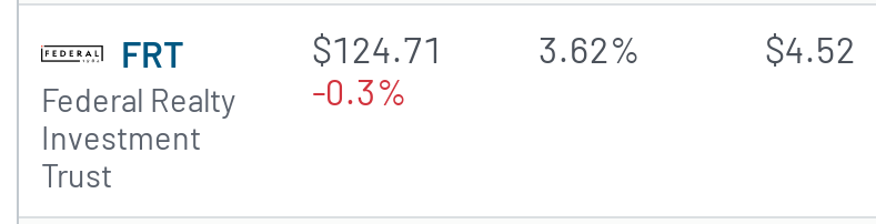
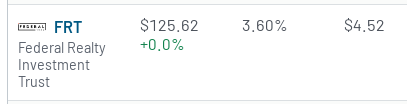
- $124.71
+ $125.62

- 3.62%
+ 3.60%

- Federal Realty -0.3%
+ Federal Realty +0.0%
